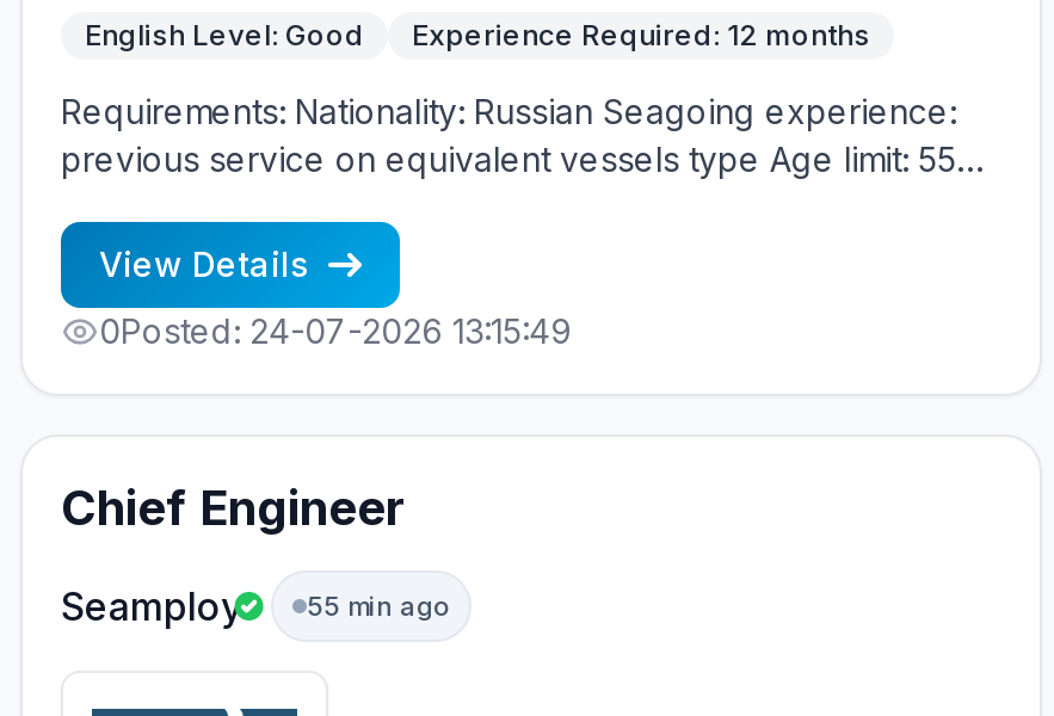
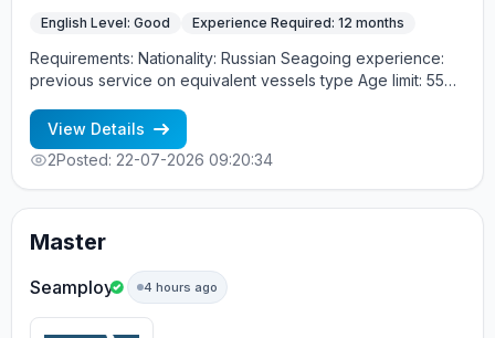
- 0Posted: 24-07-2026 13:15:49
+ 2Posted: 22-07-2026 09:20:34

- Chief Engineer
+ Master

- Seamploy 55 min ago
+ Seamploy 4 hours ago
